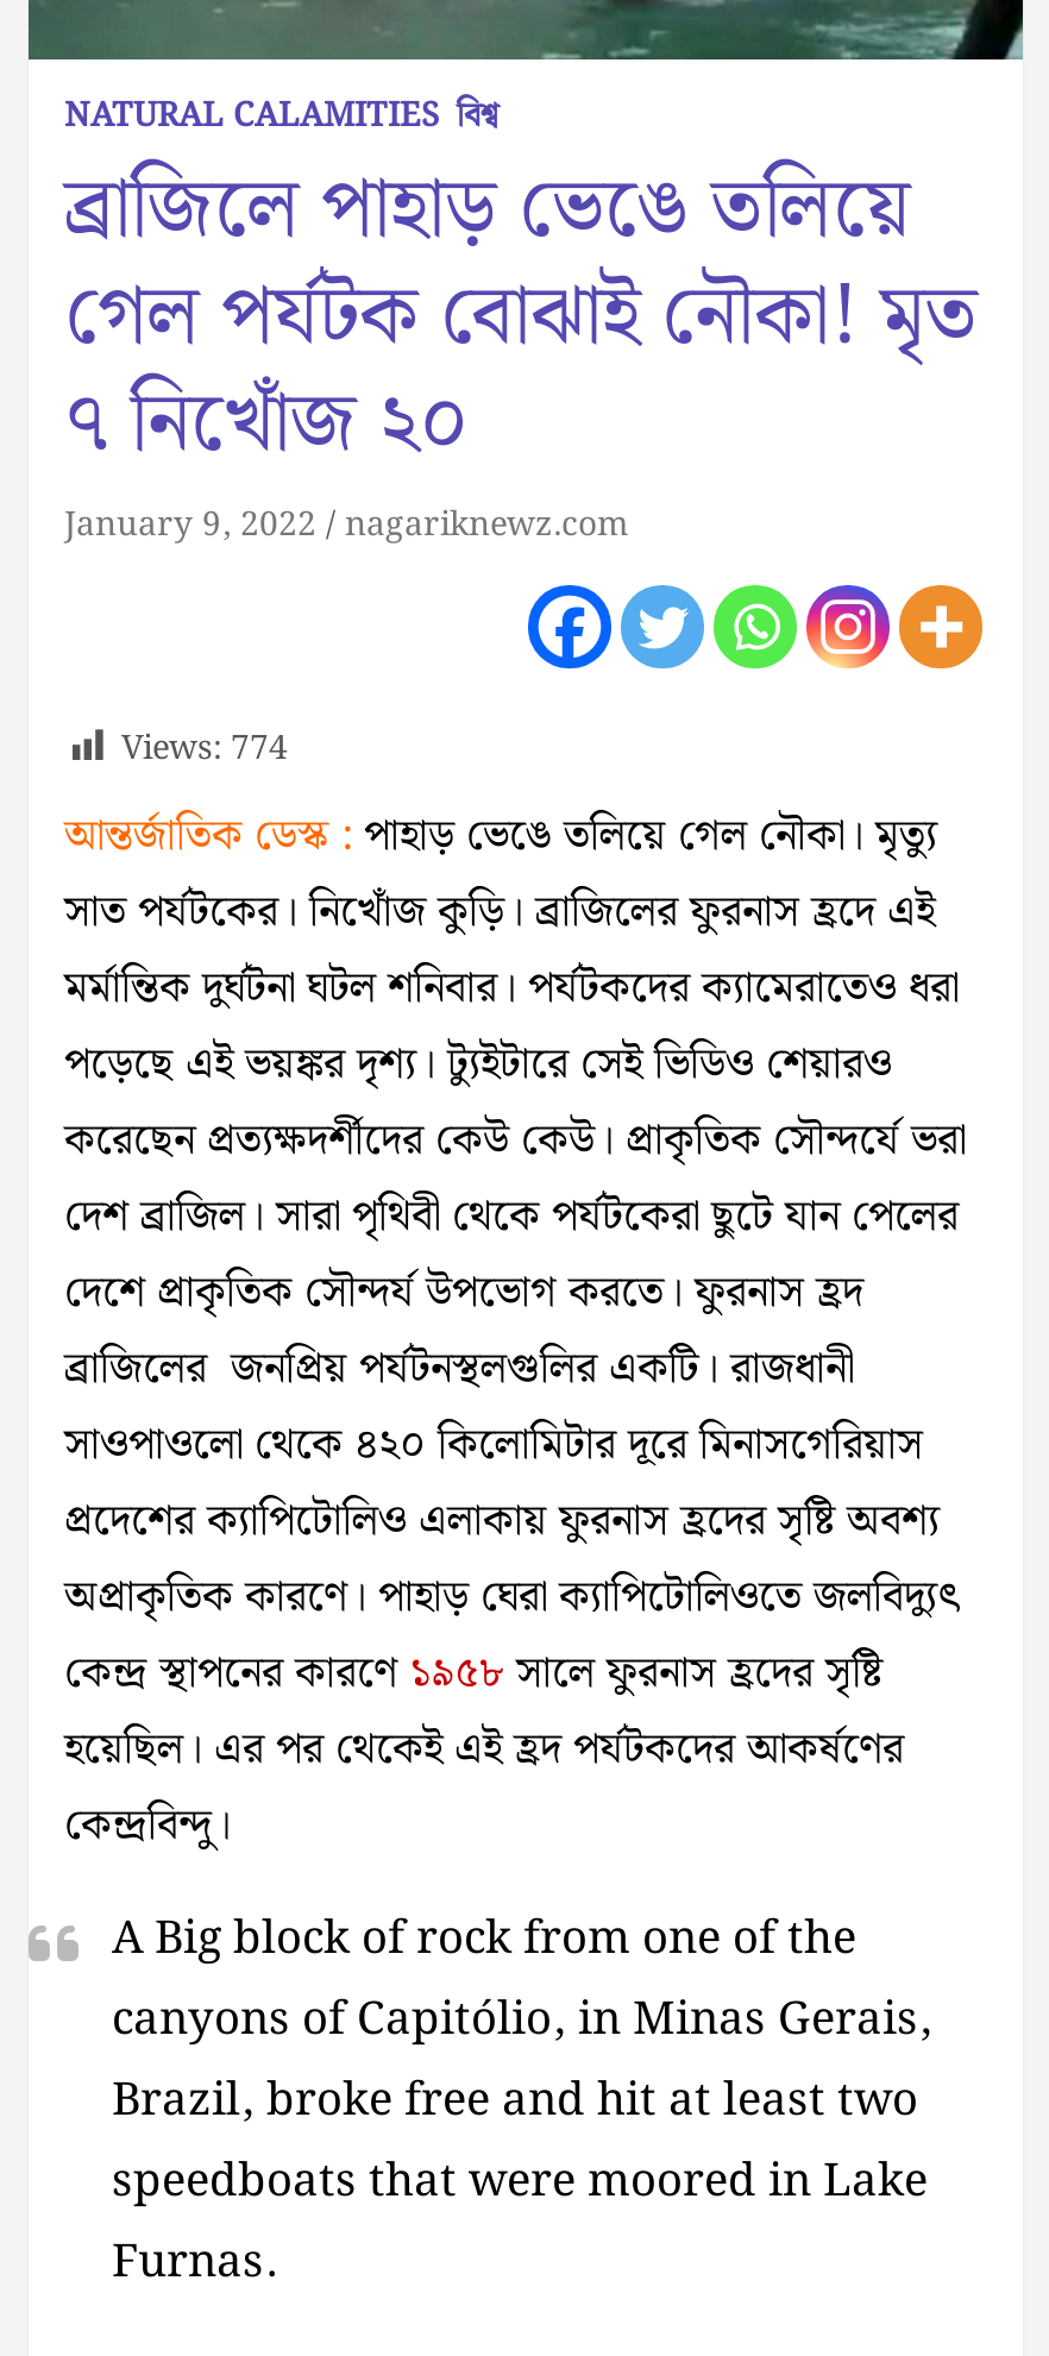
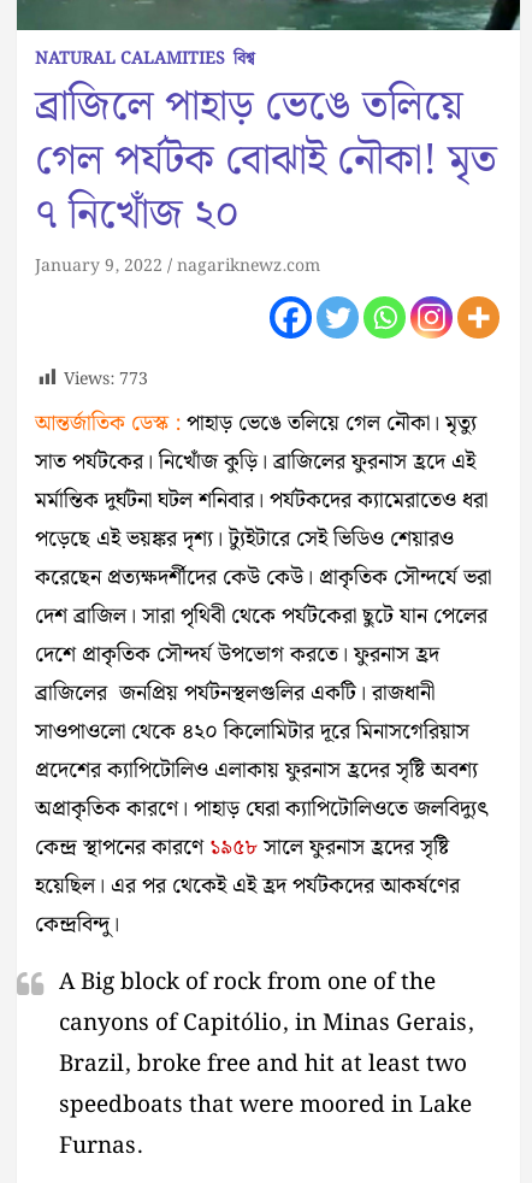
- Views: 774
+ Views: 773
